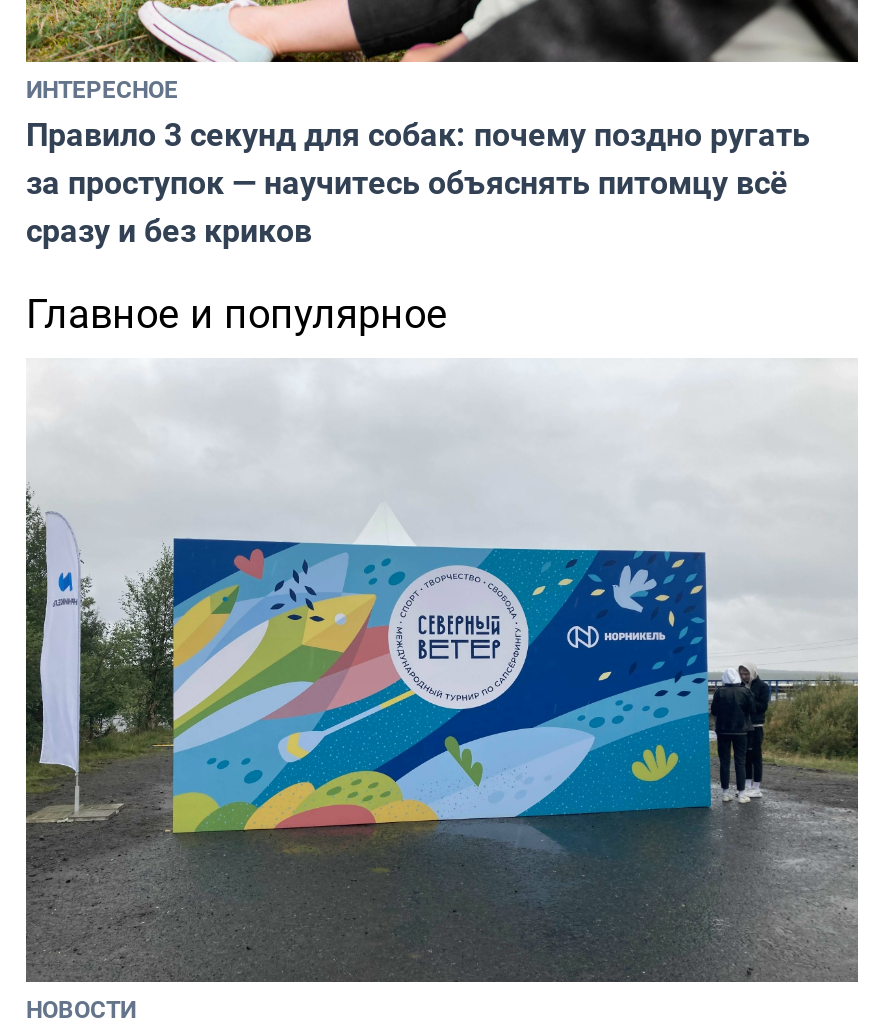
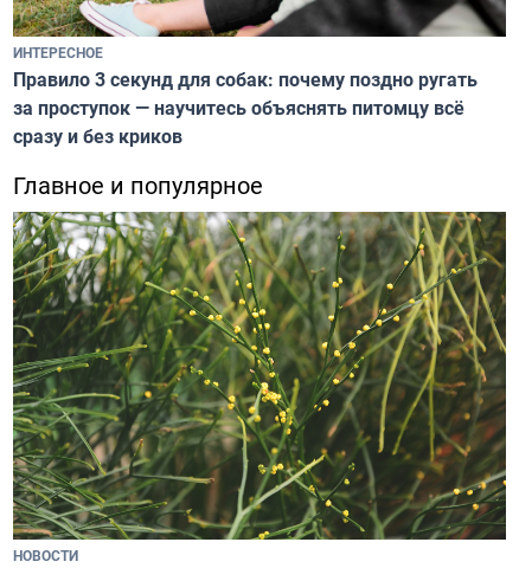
- [image]
+ [image]
